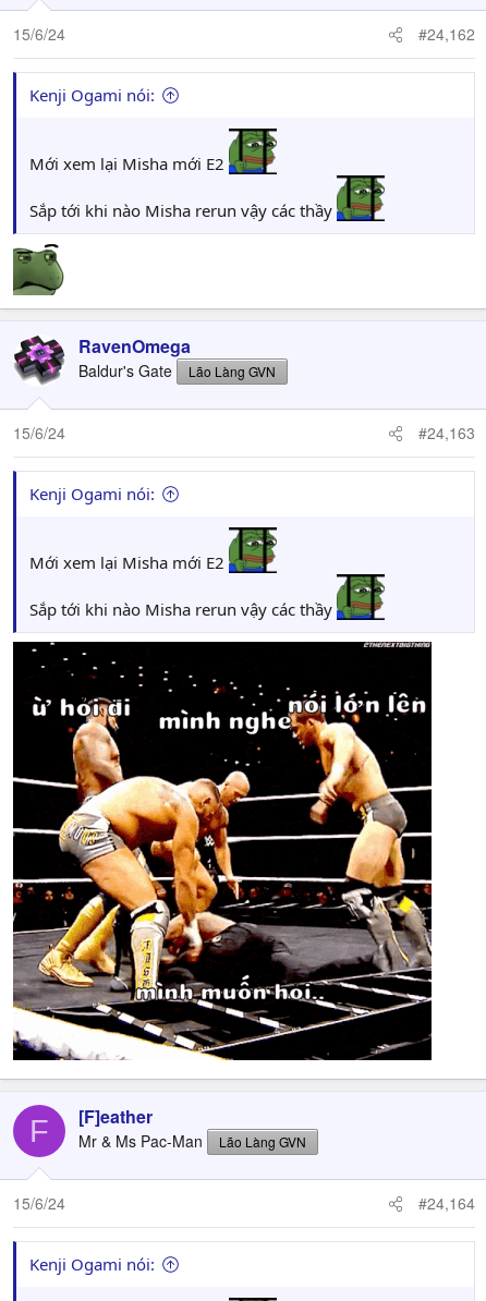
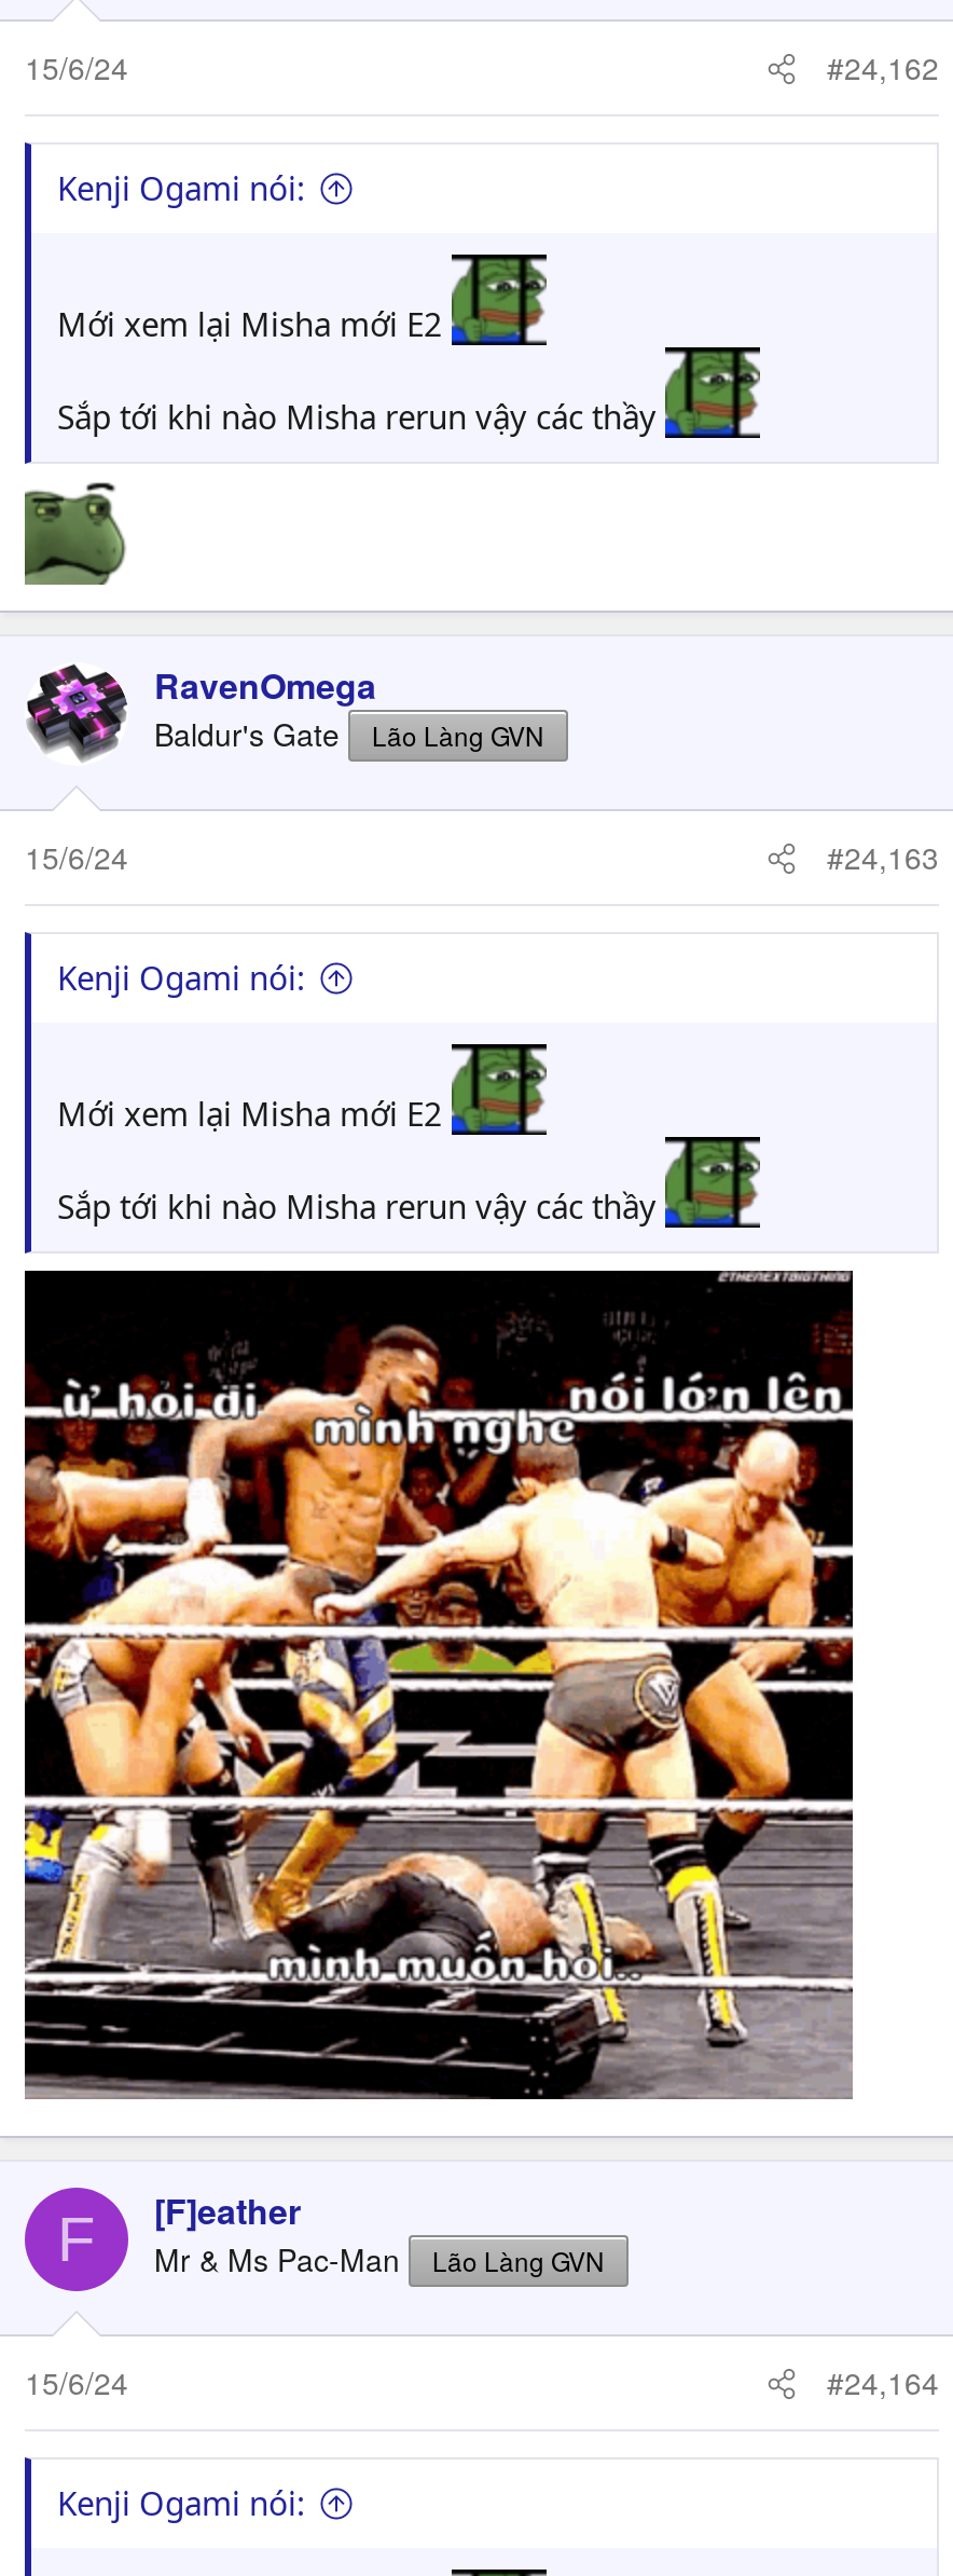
- [image]
+ [image]
